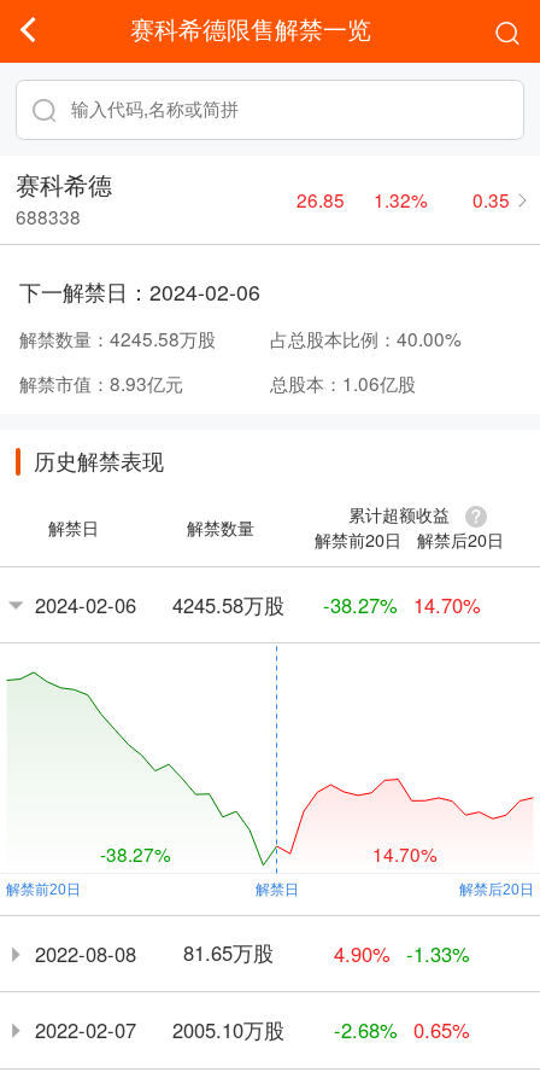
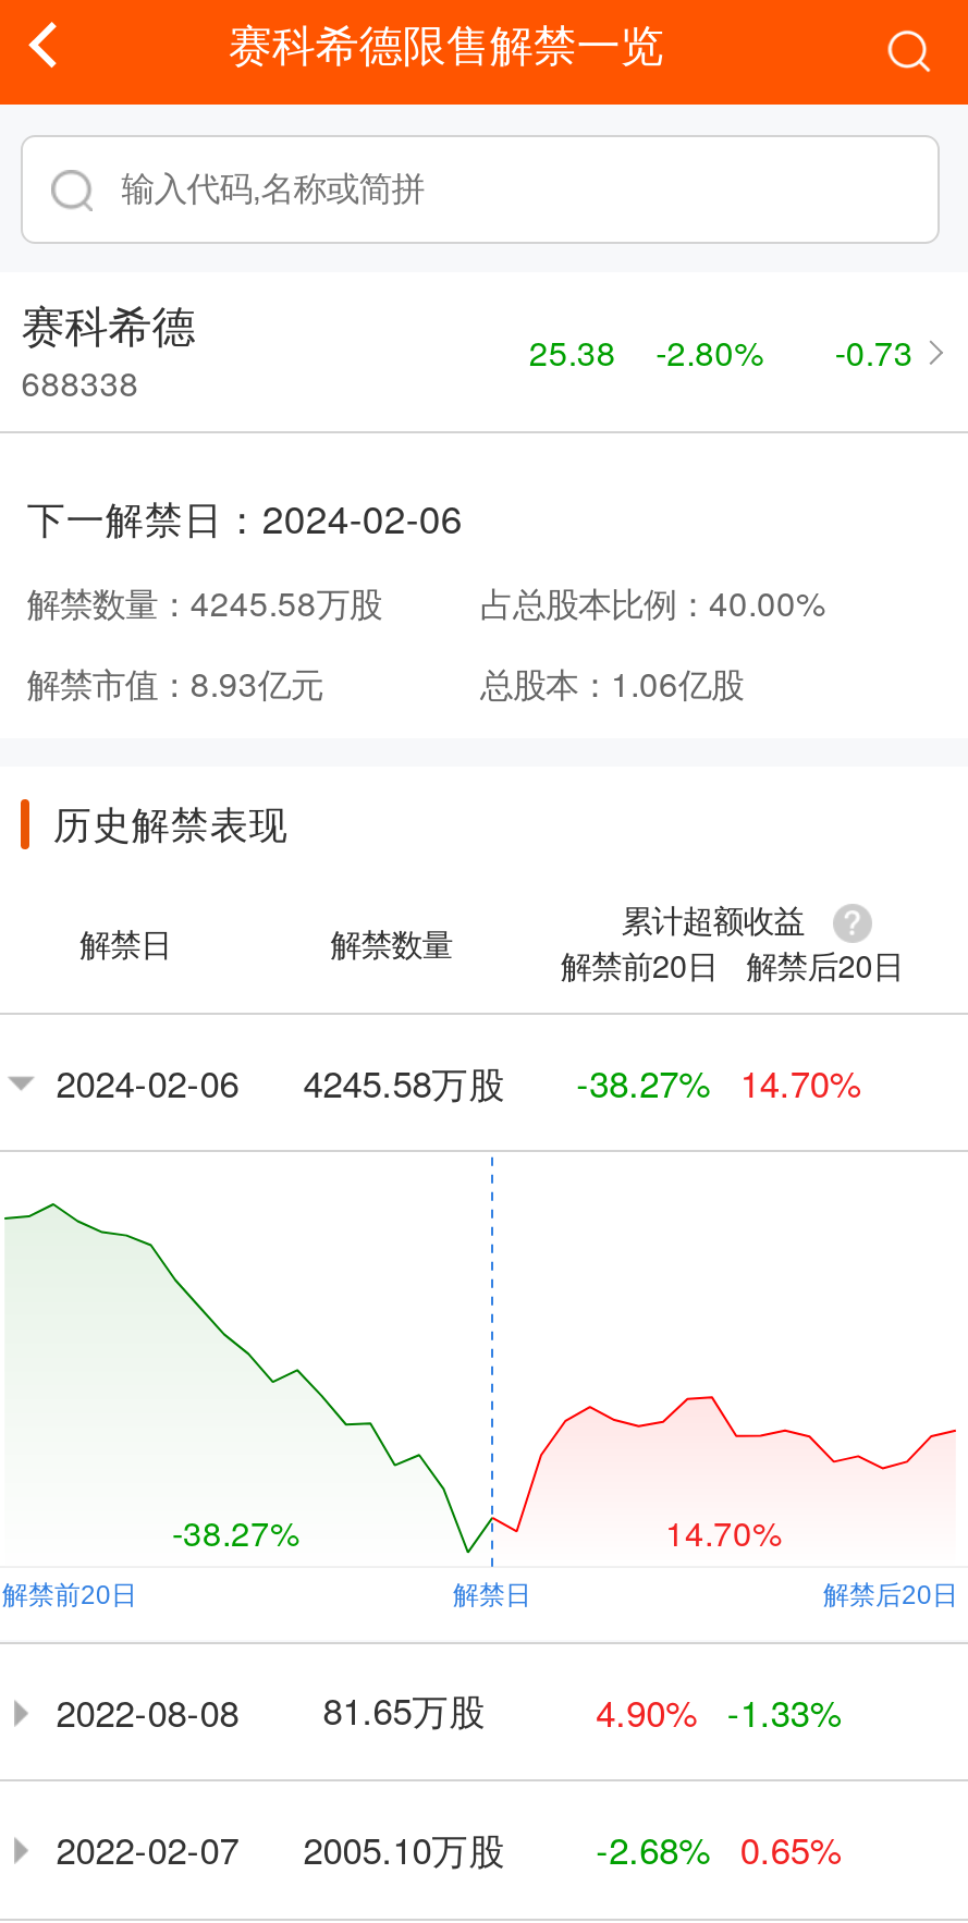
- 26.85
+ 25.38

- 1.32%
+ -2.80%

- 0.35
+ -0.73
